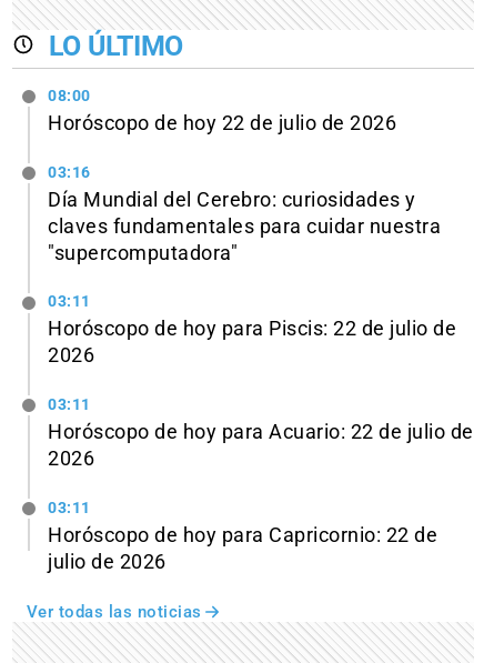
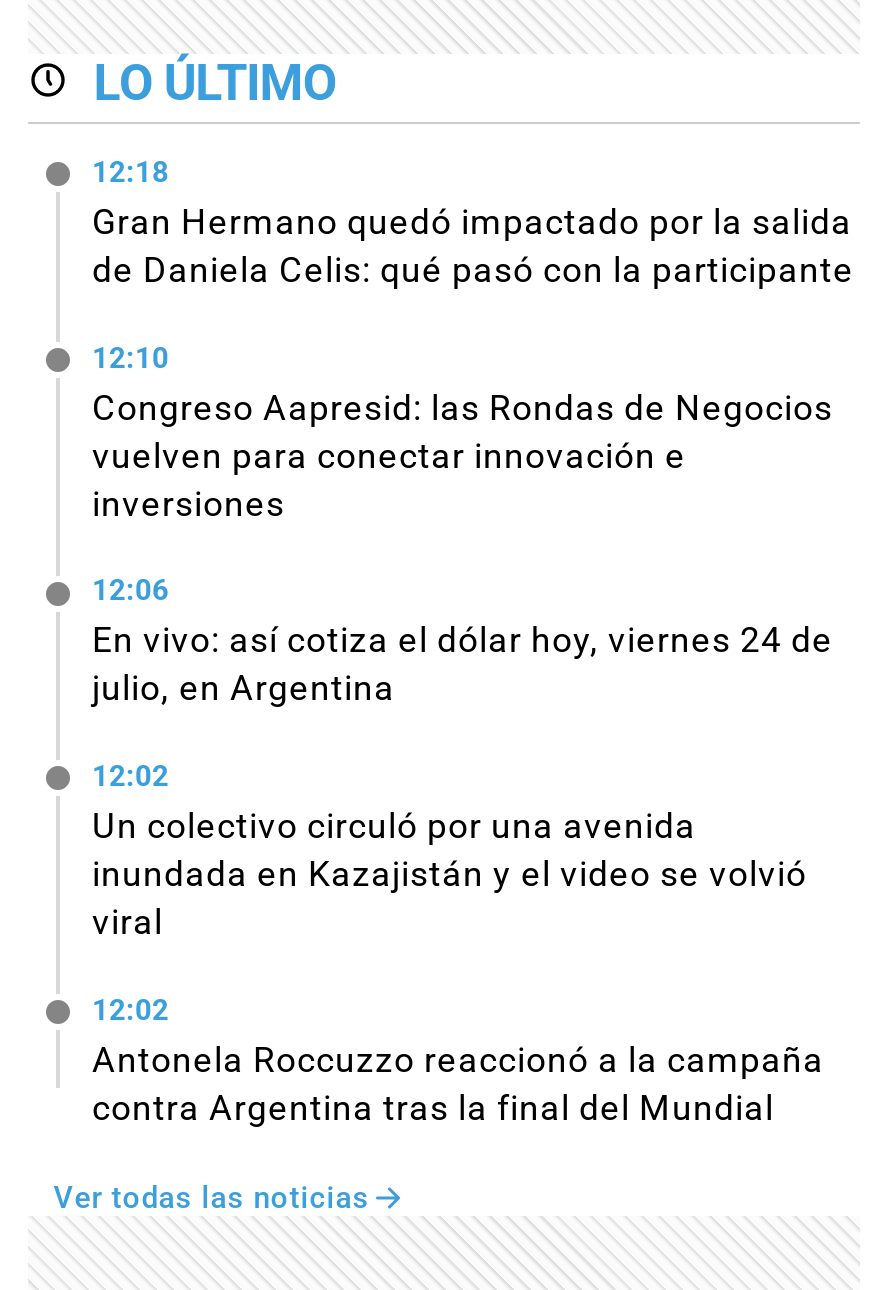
- 08:00
- Horóscopo de hoy 22 de julio de 2026
+ 12:18
+ Gran Hermano quedó impactado por la salida
+ de Daniela Celis: qué pasó con la participante

- 03:16
- Día Mundial del Cerebro: curiosidades y
- claves fundamentales para cuidar nuestra
- "supercomputadora"
+ 12:10
+ Congreso Aapresid: las Rondas de Negocios
+ vuelven para conectar innovación e
+ inversiones

- 03:11
- Horóscopo de hoy para Piscis: 22 de julio de
- 2026
+ 12:06
+ En vivo: así cotiza el dólar hoy, viernes 24 de
+ julio, en Argentina

- 03:11
- Horóscopo de hoy para Acuario: 22 de julio de
- 2026
+ 12:02
+ Un colectivo circuló por una avenida
+ inundada en Kazajistán y el video se volvió
+ viral

- 03:11
- Horóscopo de hoy para Capricornio: 22 de
- julio de 2026
+ 12:02
+ Antonela Roccuzzo reaccionó a la campaña
+ contra Argentina tras la final del Mundial
